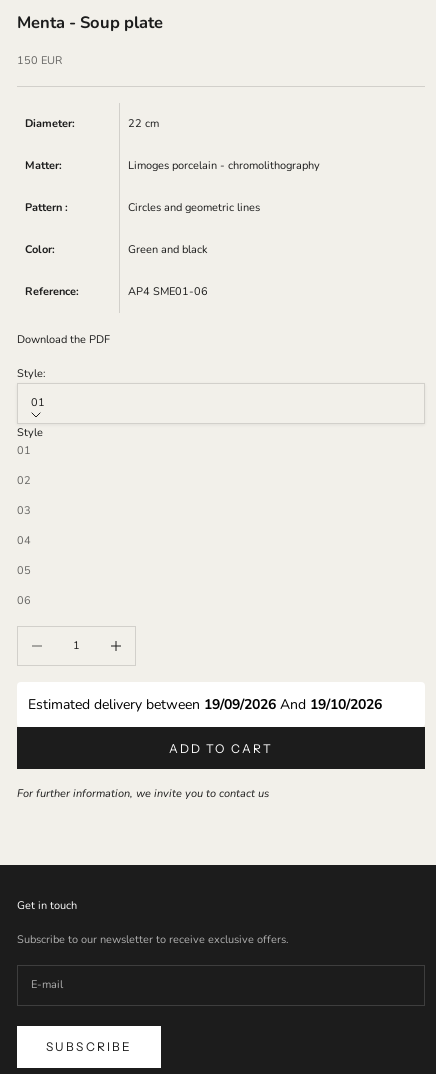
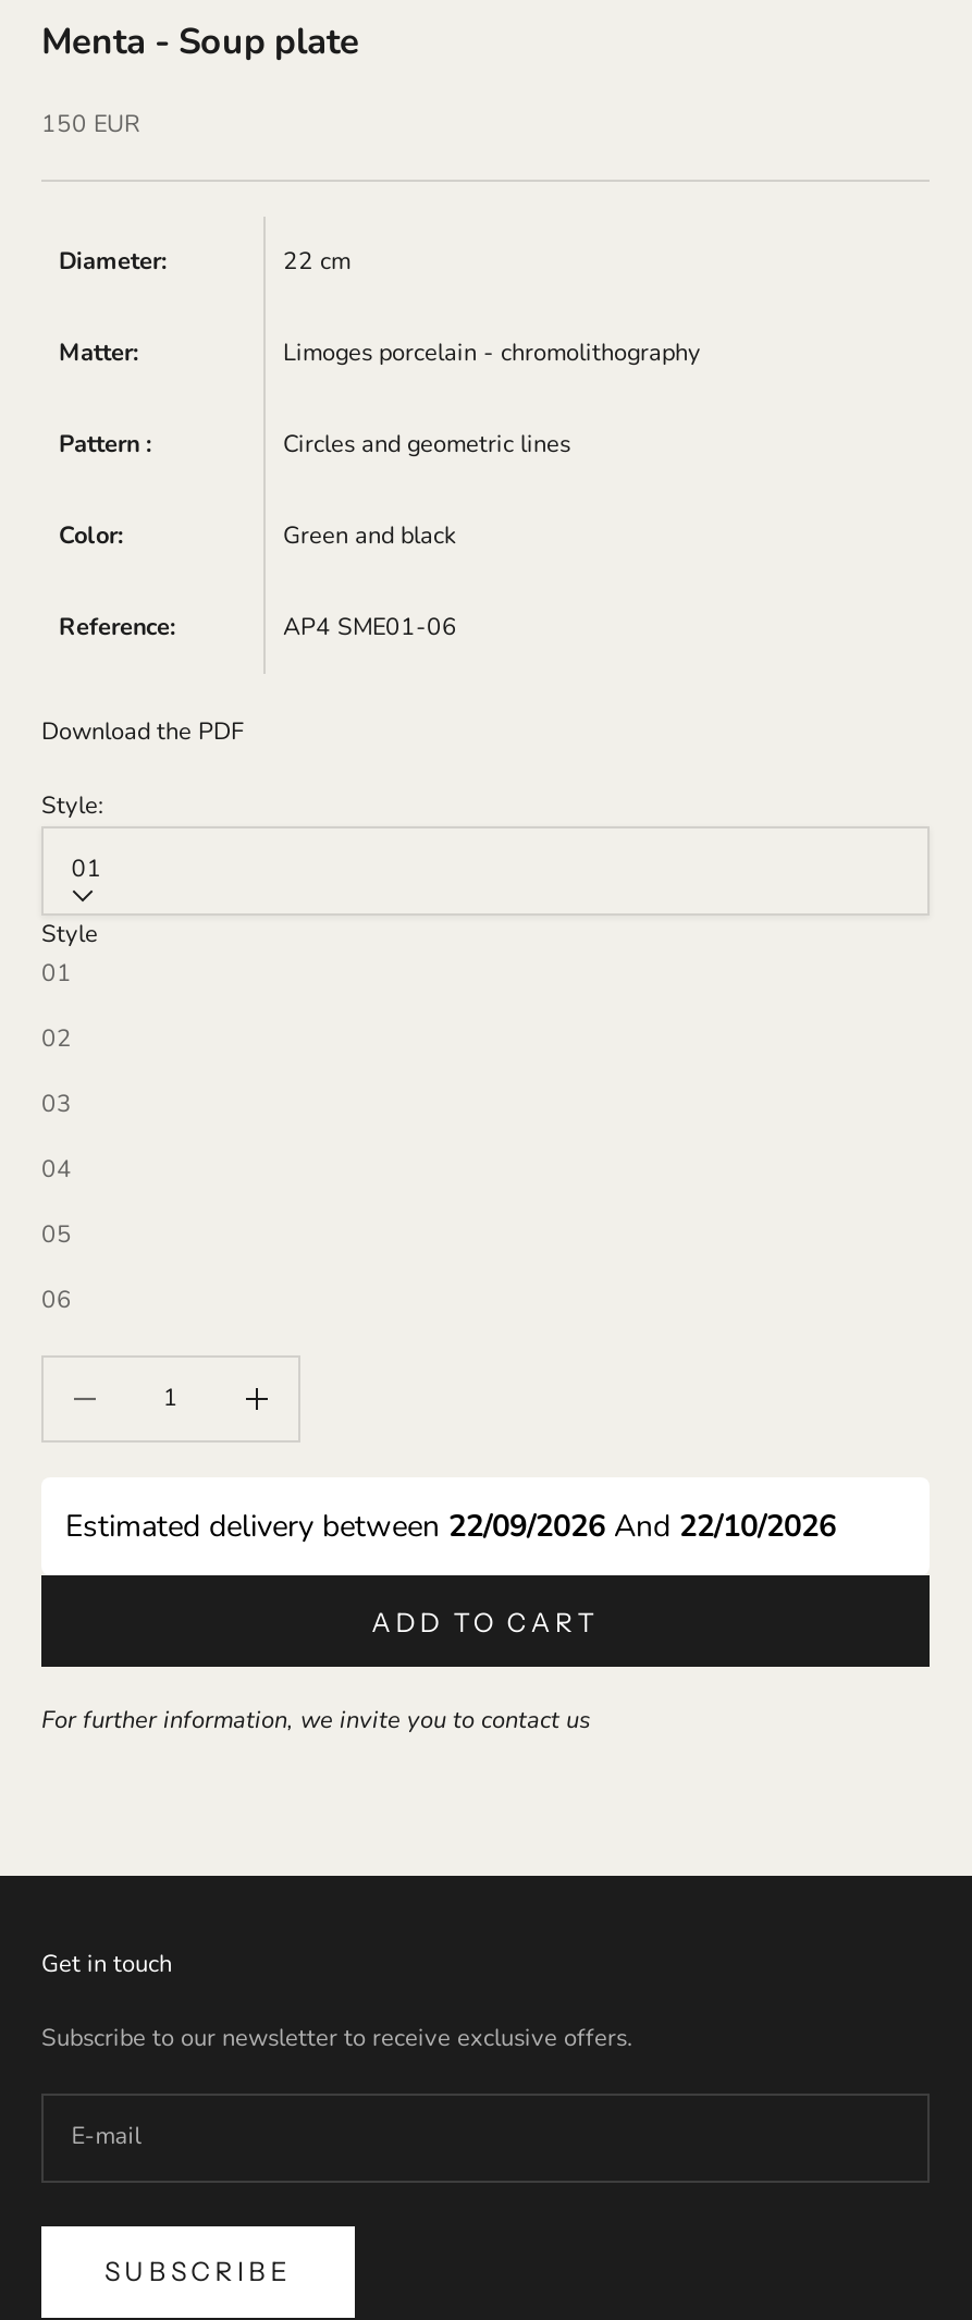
- Estimated delivery between 19/09/2026 And 19/10/2026
+ Estimated delivery between 22/09/2026 And 22/10/2026
